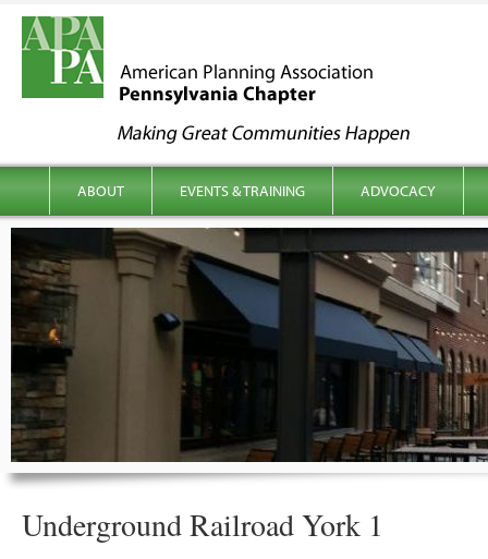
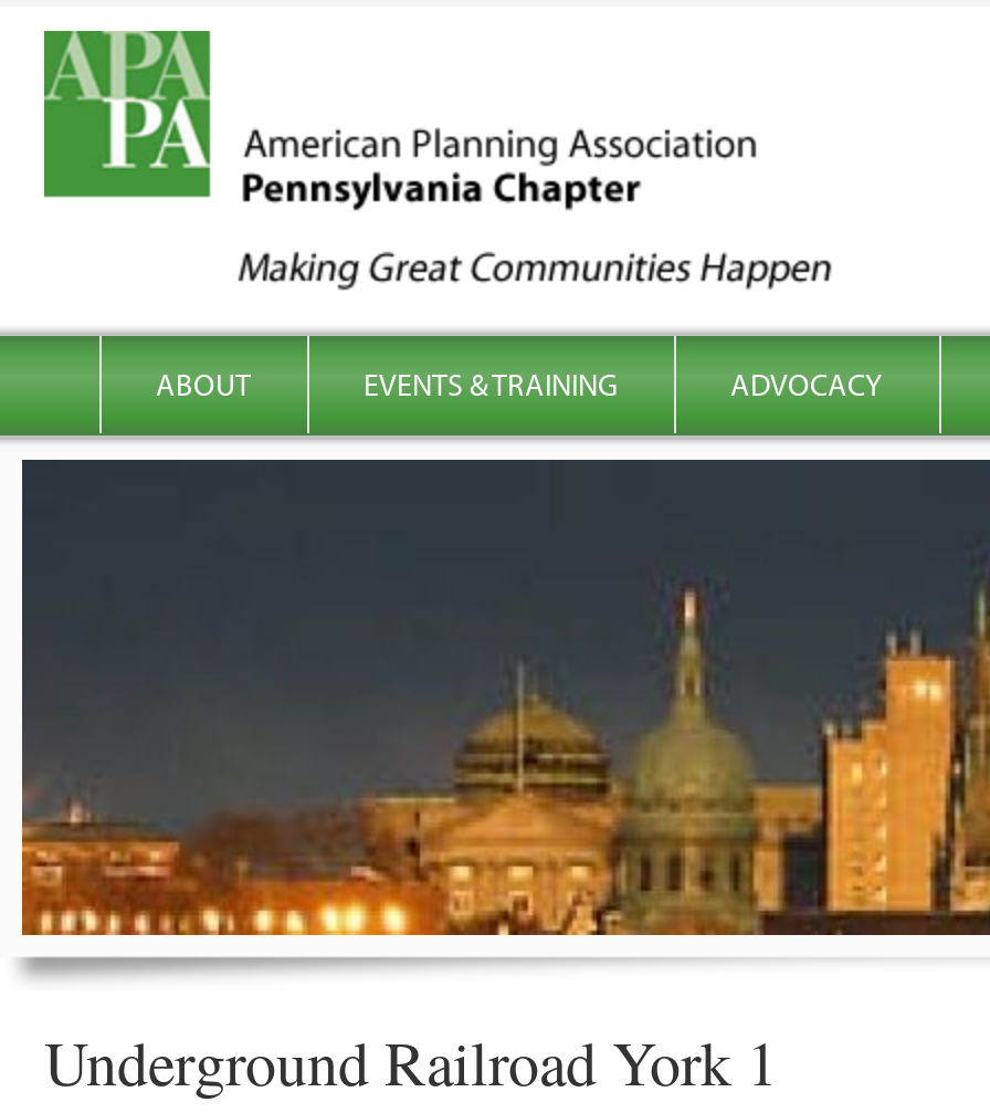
- [image]
+ [image]
